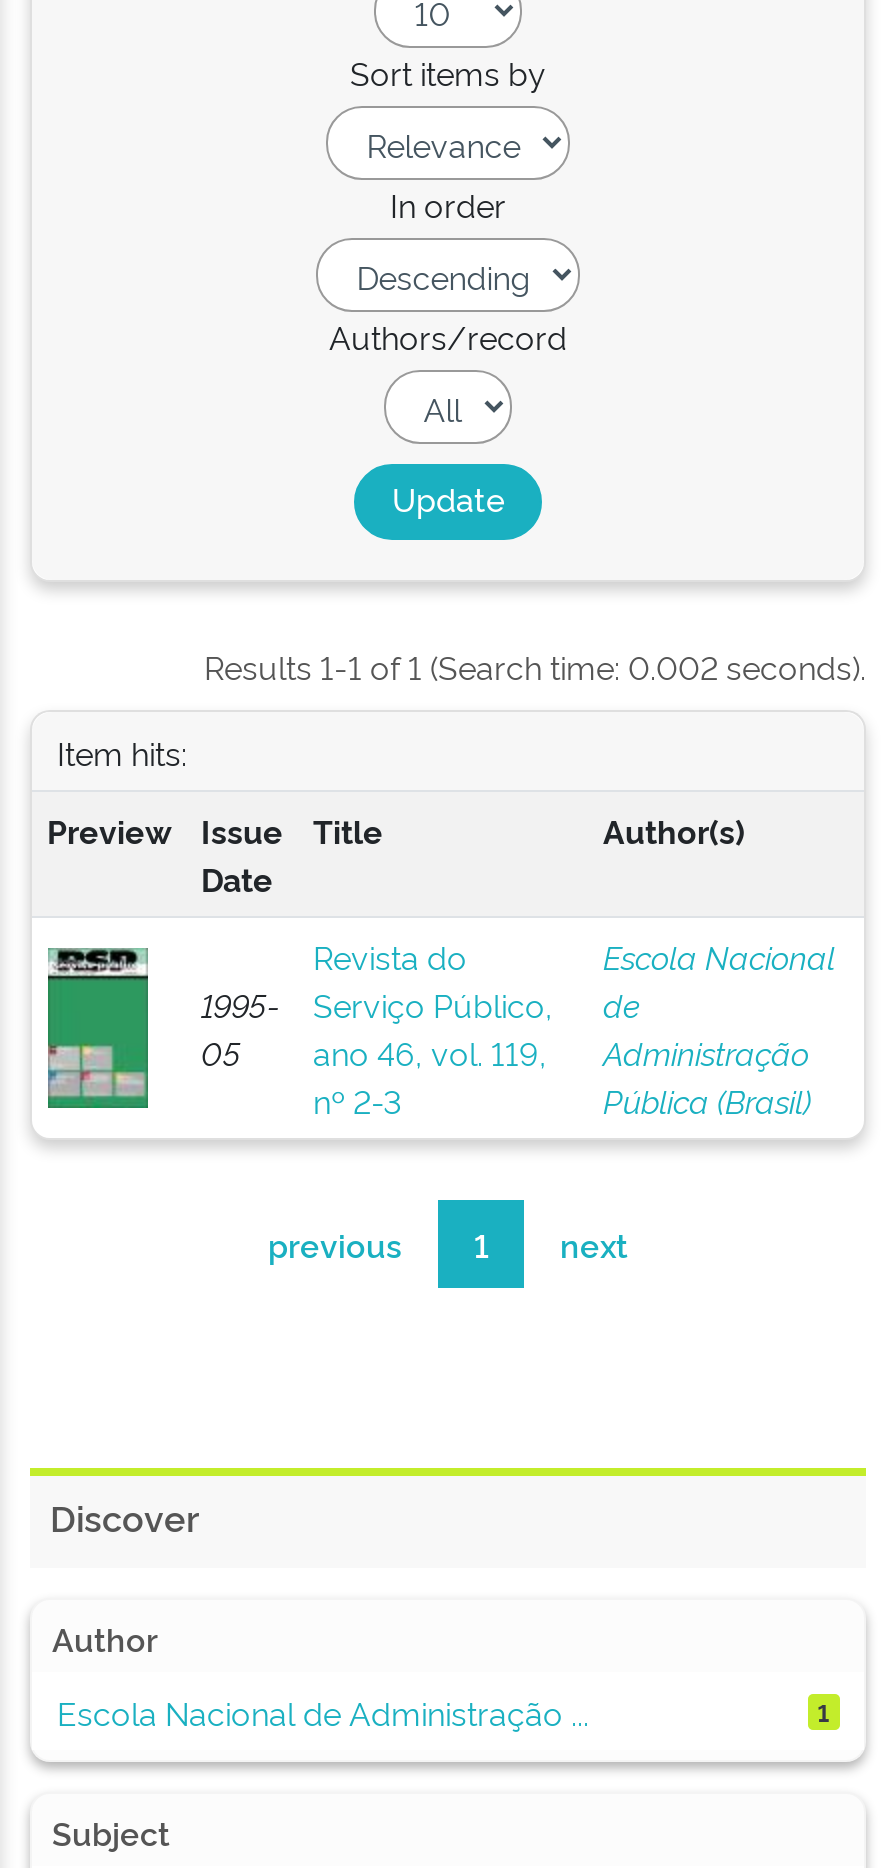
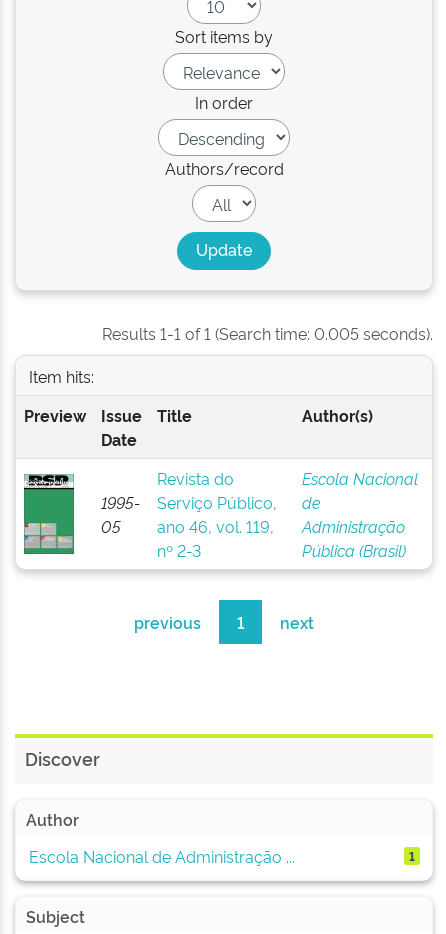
- Results 1-1 of 1 (Search time: 0.002 seconds).
+ Results 1-1 of 1 (Search time: 0.005 seconds).
